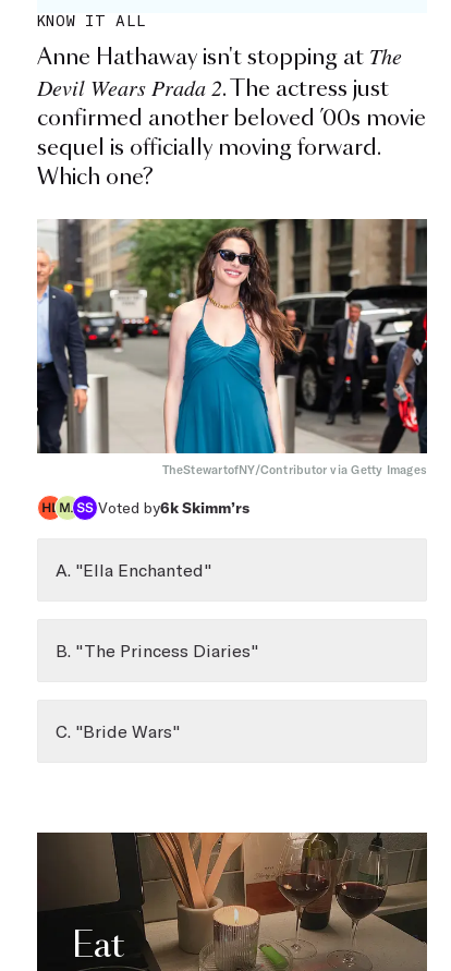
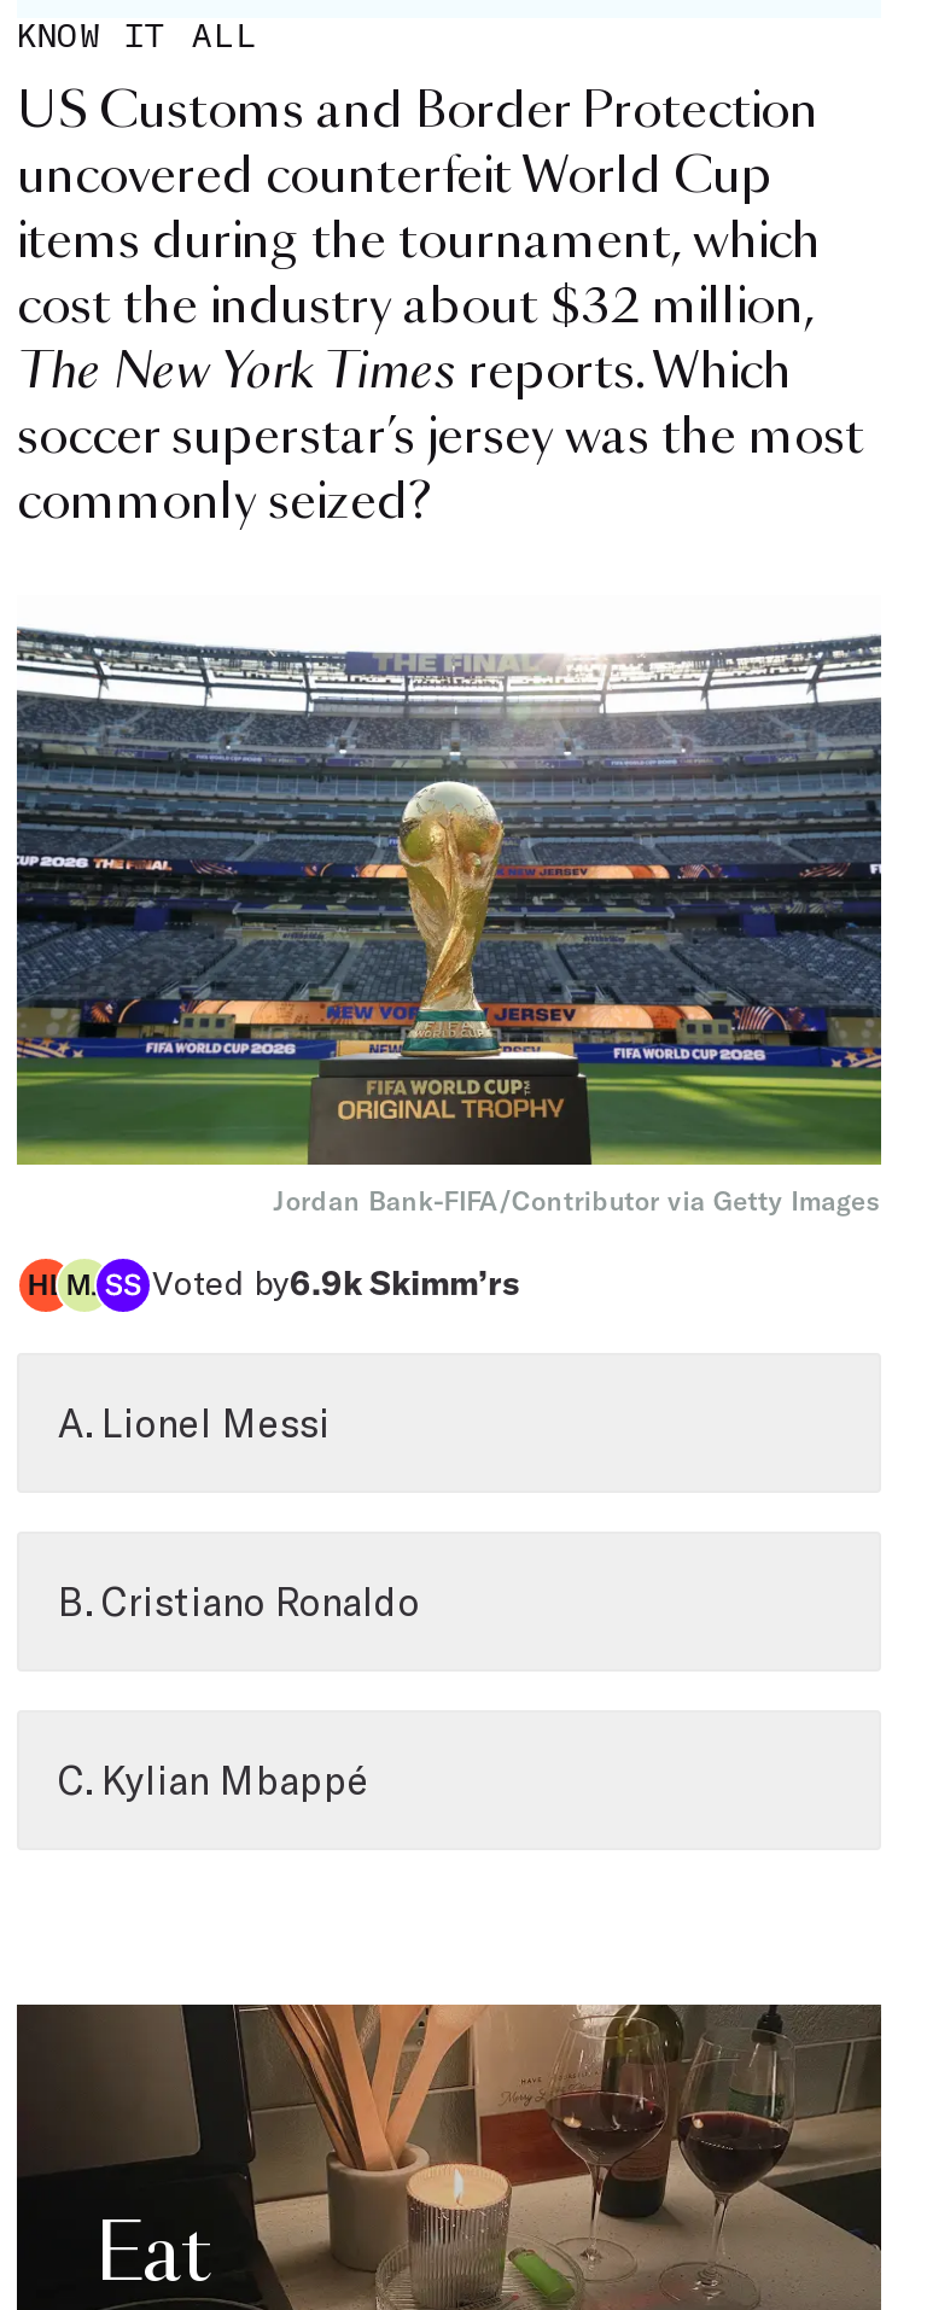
- Anne Hathaway isn't stopping at The
- Devil Wears Prada 2. The actress just
- confirmed another beloved ’00s movie
- sequel is officially moving forward.
- Which one?
+ US Customs and Border Protection
+ uncovered counterfeit World Cup
+ items during the tournament, which
+ cost the industry about $32 million,
+ The New York Times reports. Which
+ soccer superstar’s jersey was the most
+ commonly seized?

- [image]
- TheStewartofNY/Contributor via Getty Images
+ [image]
+ Jordan Bank-FIFA/Contributor via Getty Images

- Voted by6kSkimm’rs
+ Voted by6.9kSkimm’rs

- A. "Ella Enchanted"
+ A. Lionel Messi

- B. "The Princess Diaries"
+ B. Cristiano Ronaldo

- C. "Bride Wars"
+ C. Kylian Mbappé
